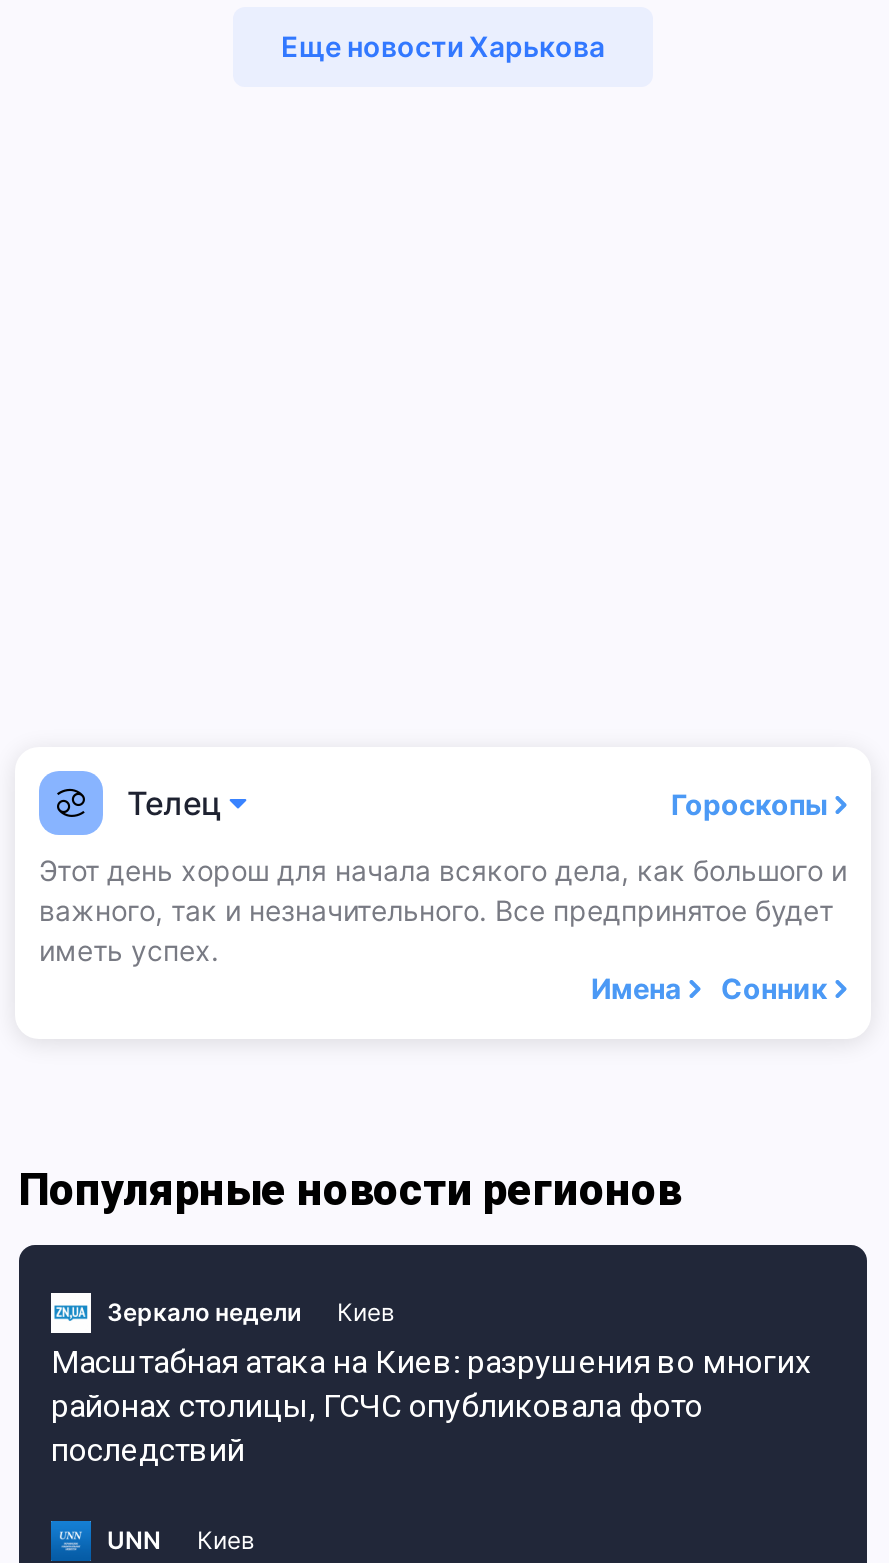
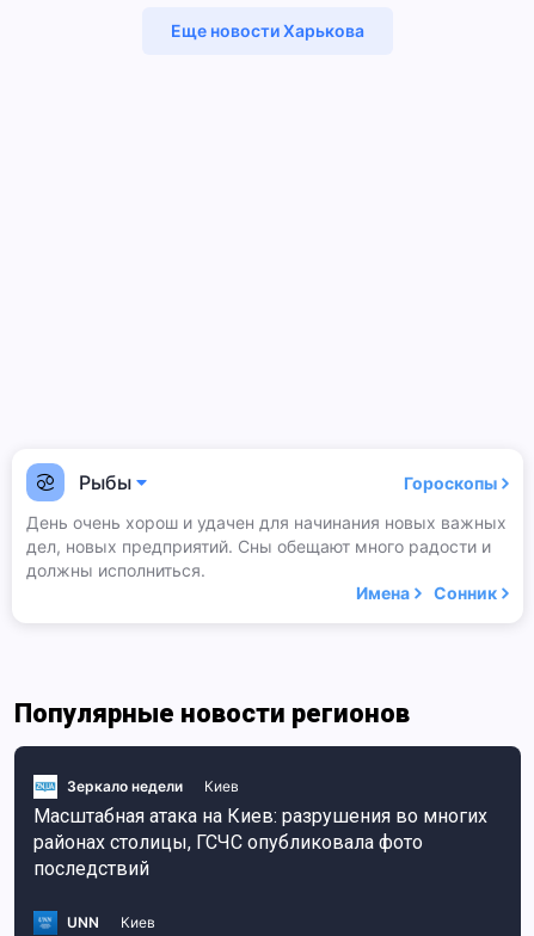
- Телец
+ Рыбы

- Этот день хорош для начала всякого дела, как большого и
- важного, так и незначительного. Все предпринятое будет
- иметь успех.
+ День очень хорош и удачен для начинания новых важных
+ дел, новых предприятий. Сны обещают много радости и
+ должны исполниться.
